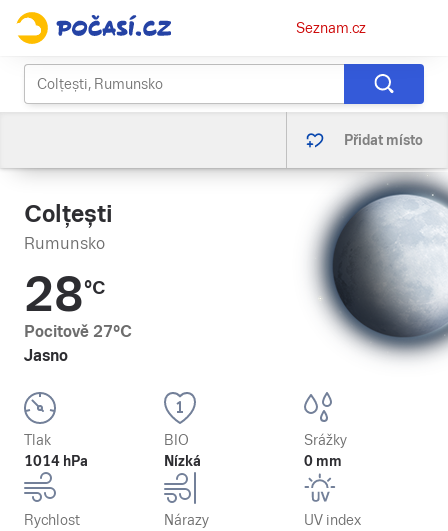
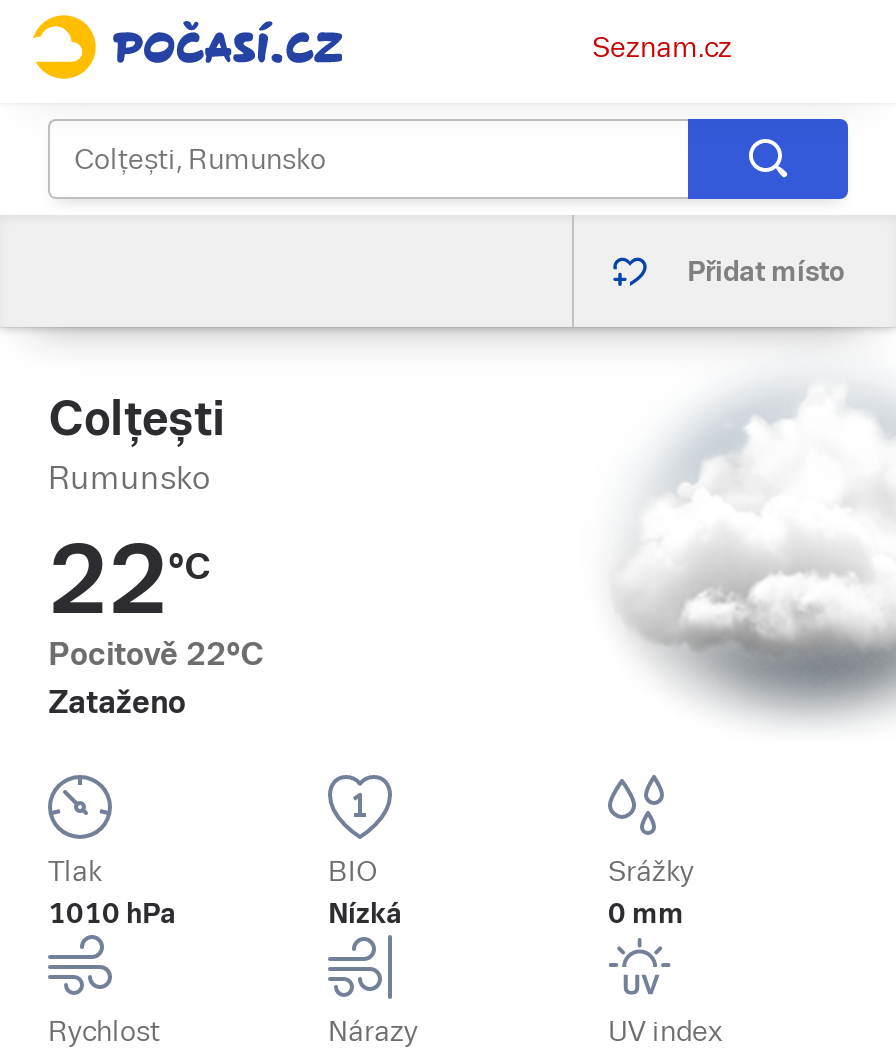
- [image]
+ [image]

- 28°C
- Pocitově 27°C
- Jasno
+ 22°C
+ Pocitově 22°C
+ Zataženo

- 1014 hPa
+ 1010 hPa
